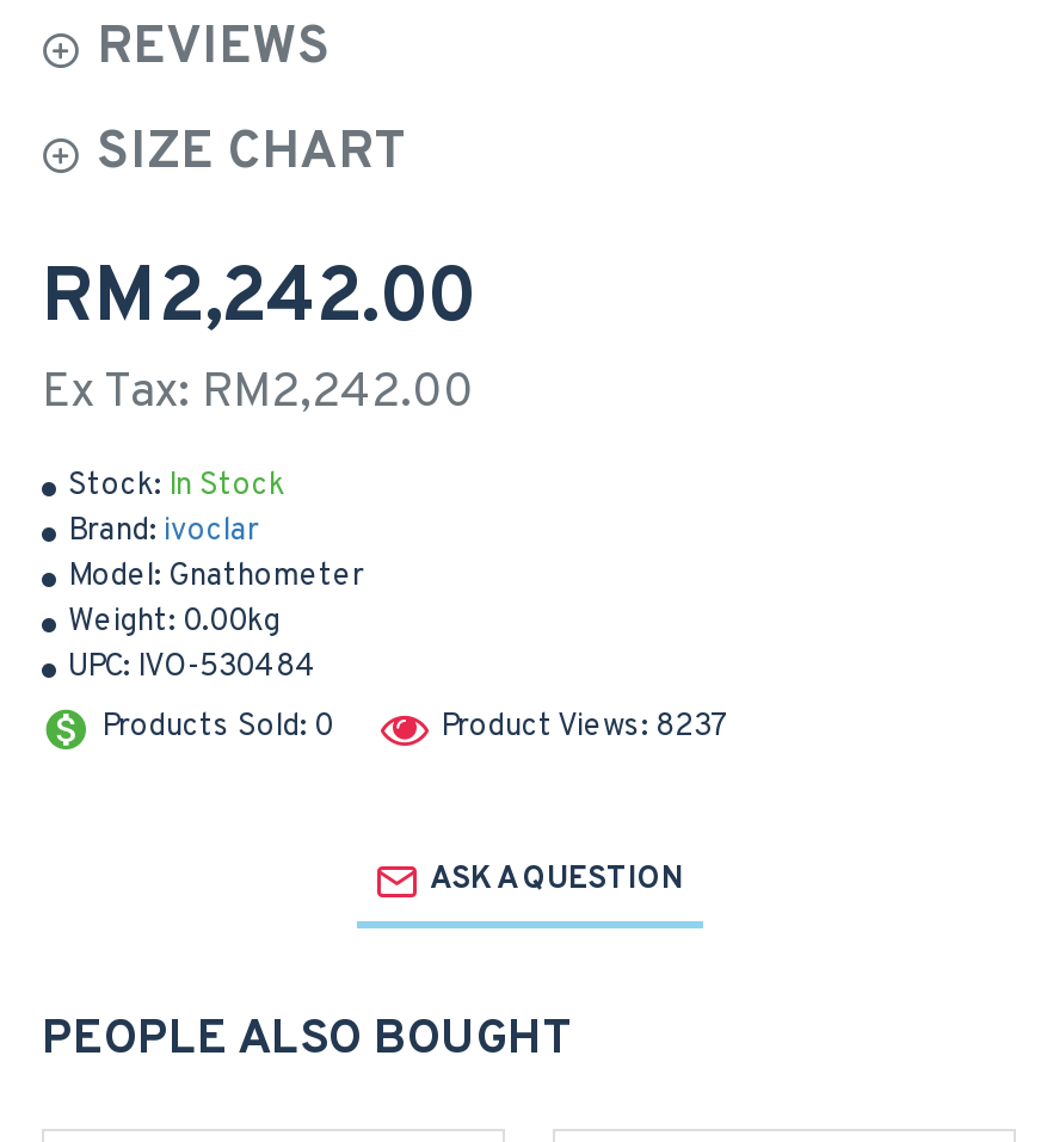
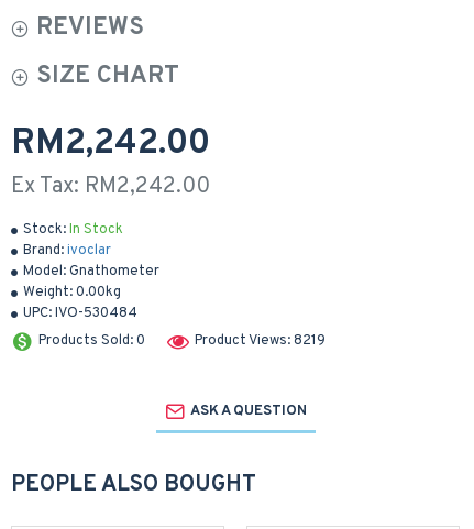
- Product Views: 8237
+ Product Views: 8219
